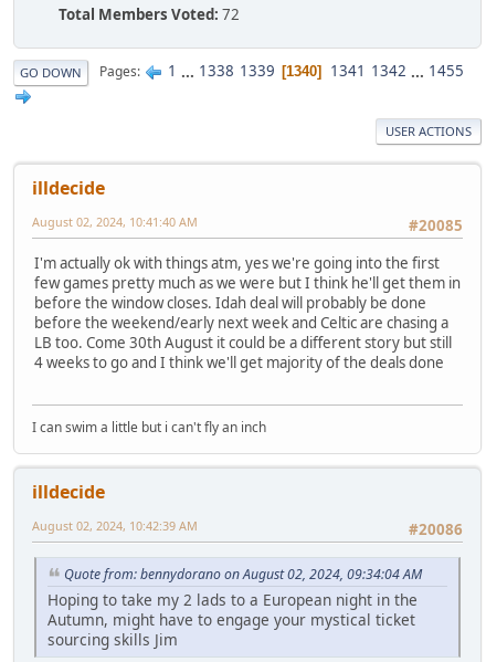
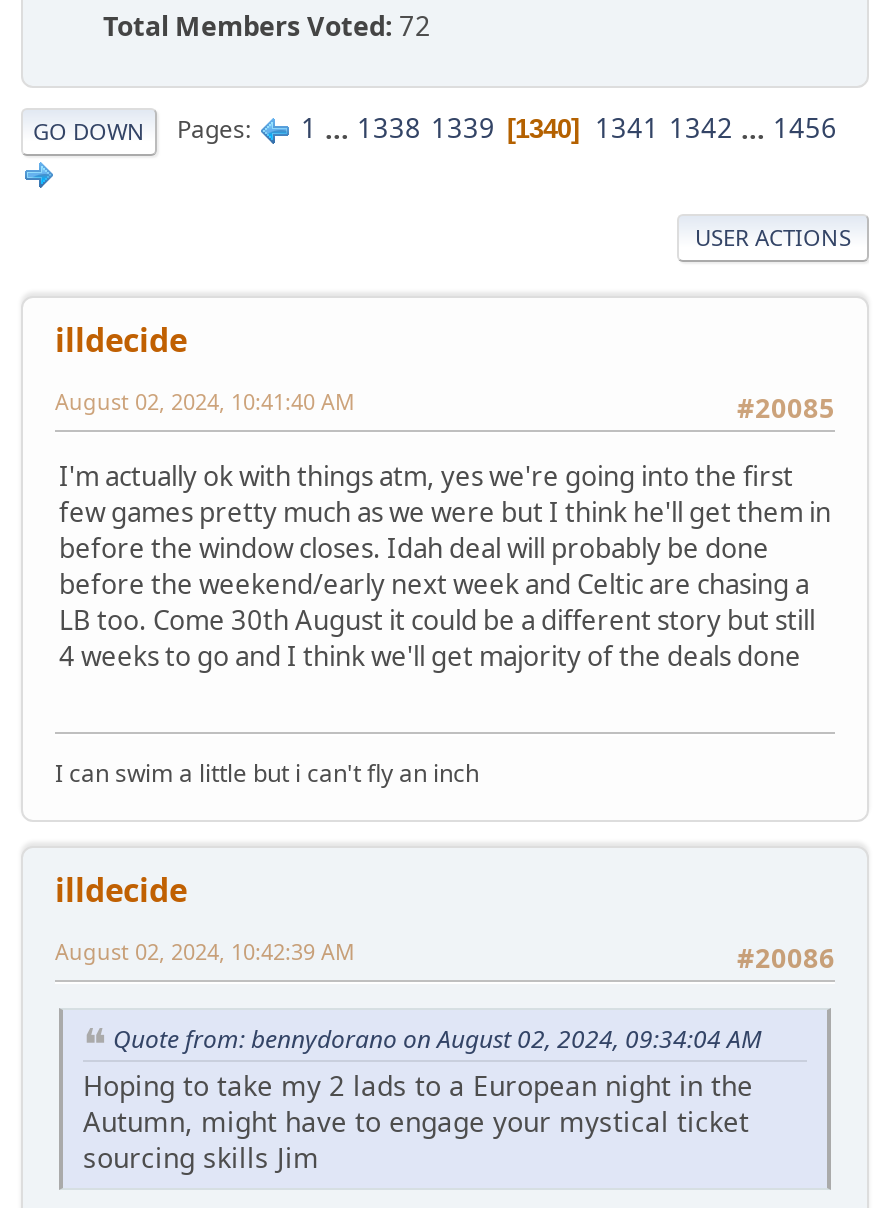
- GO DOWN Pages 1 ... 1338 1339 1340 1341 1342 ... 1455
+ GO DOWN Pages 1 ... 1338 1339 1340 1341 1342 ... 1456
